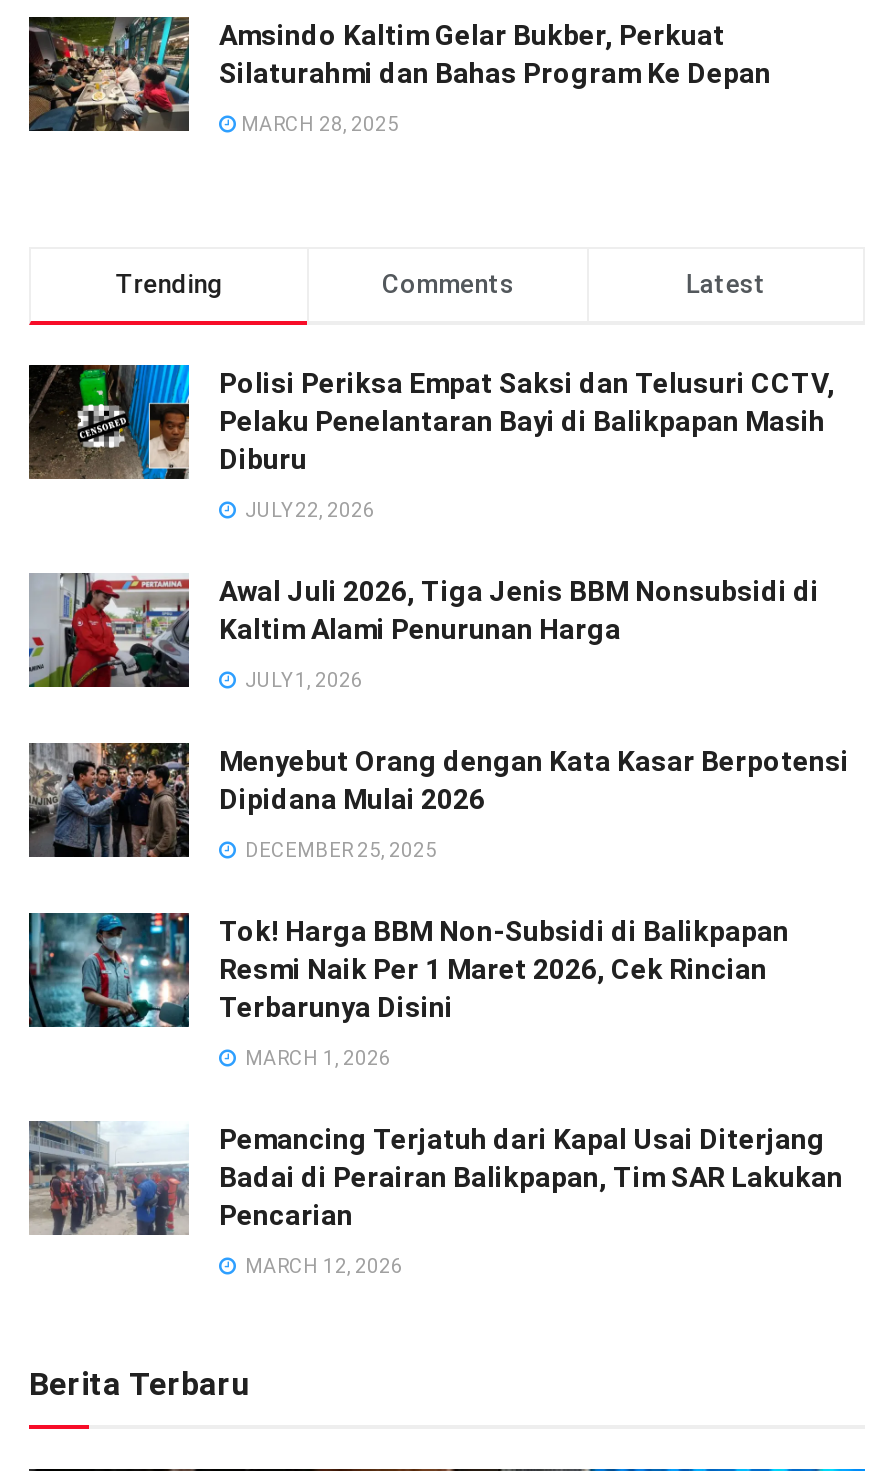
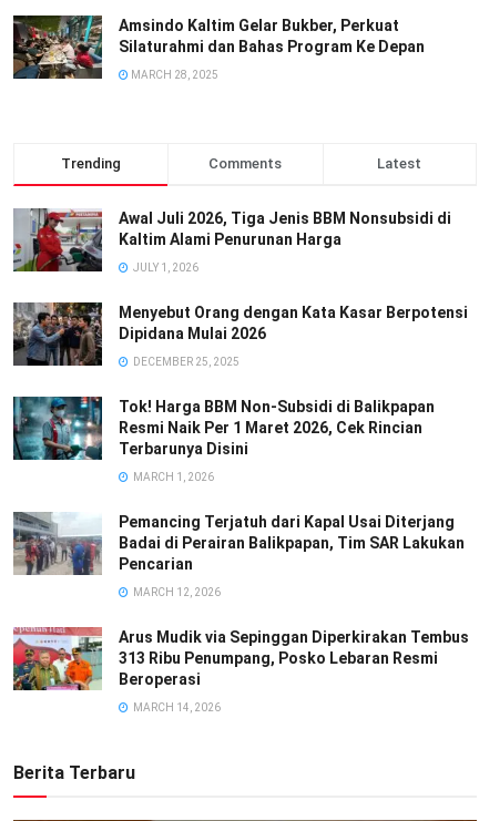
- [image]
- Polisi Periksa Empat Saksi dan Telusuri CCTV,
- Pelaku Penelantaran Bayi di Balikpapan Masih
- Diburu
- JULY 22, 2026

moved up: [image] | Awal Juli 2026, Tiga Jenis BBM Nonsubsidi di | Kaltim Alami Penurunan Harga | ... | Pencarian | MARCH 12, 2026

+ [image]
+ Arus Mudik via Sepinggan Diperkirakan Tembus
+ 313 Ribu Penumpang, Posko Lebaran Resmi
+ Beroperasi
+ MARCH 14, 2026
